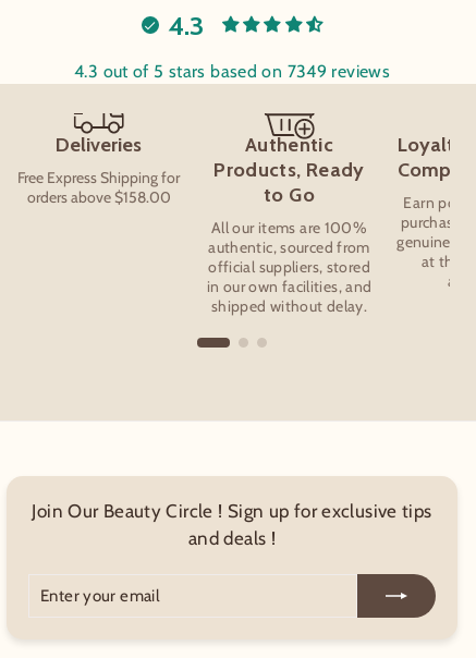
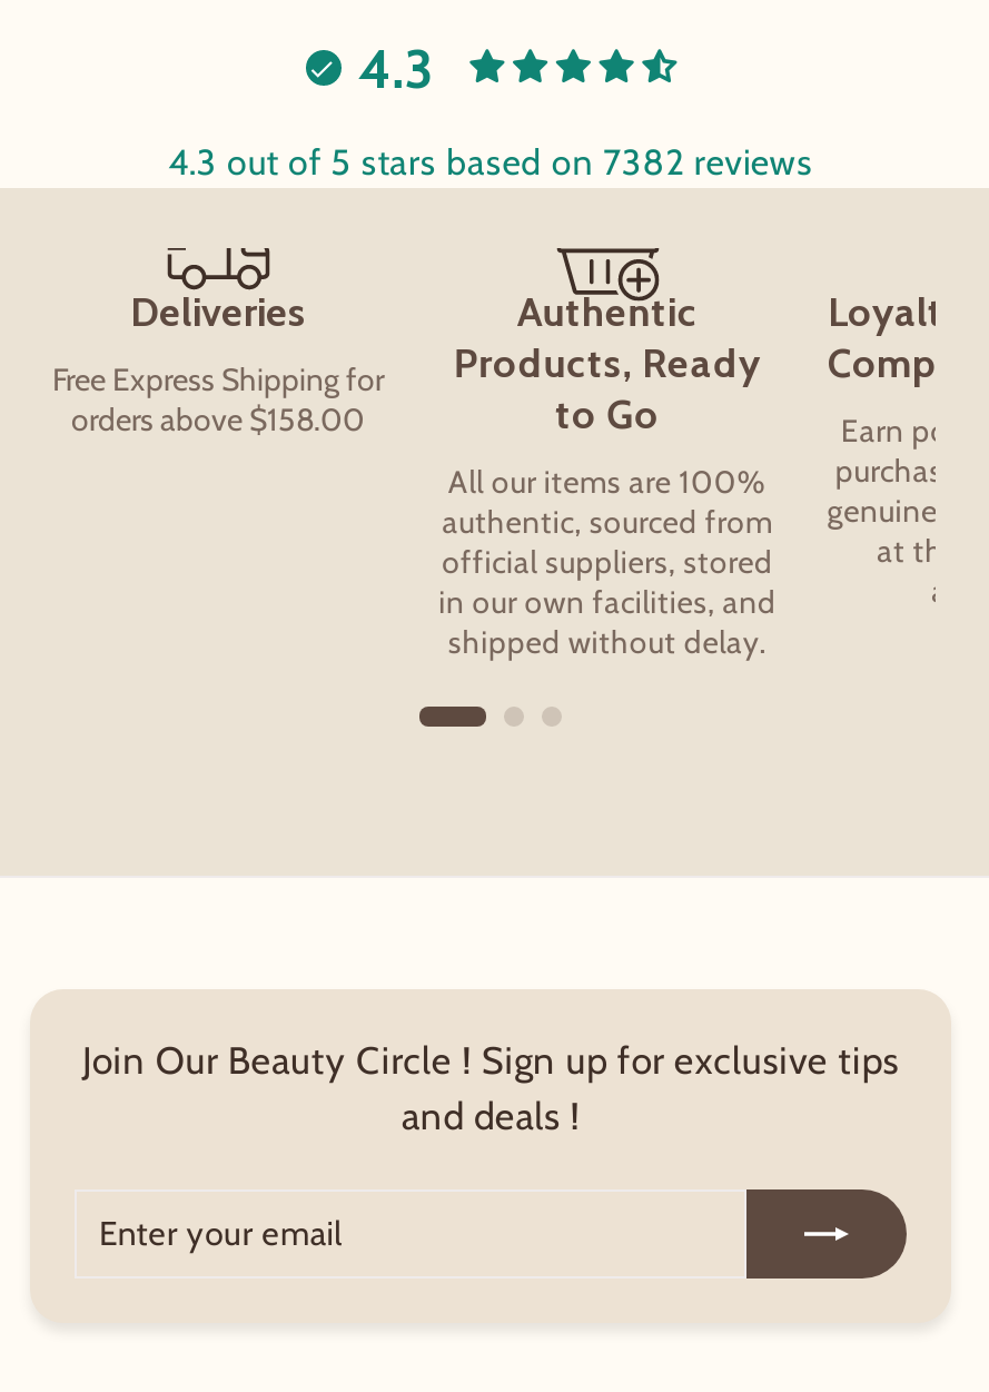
- 4.3 out of 5 stars based on 7349 reviews
+ 4.3 out of 5 stars based on 7382 reviews
